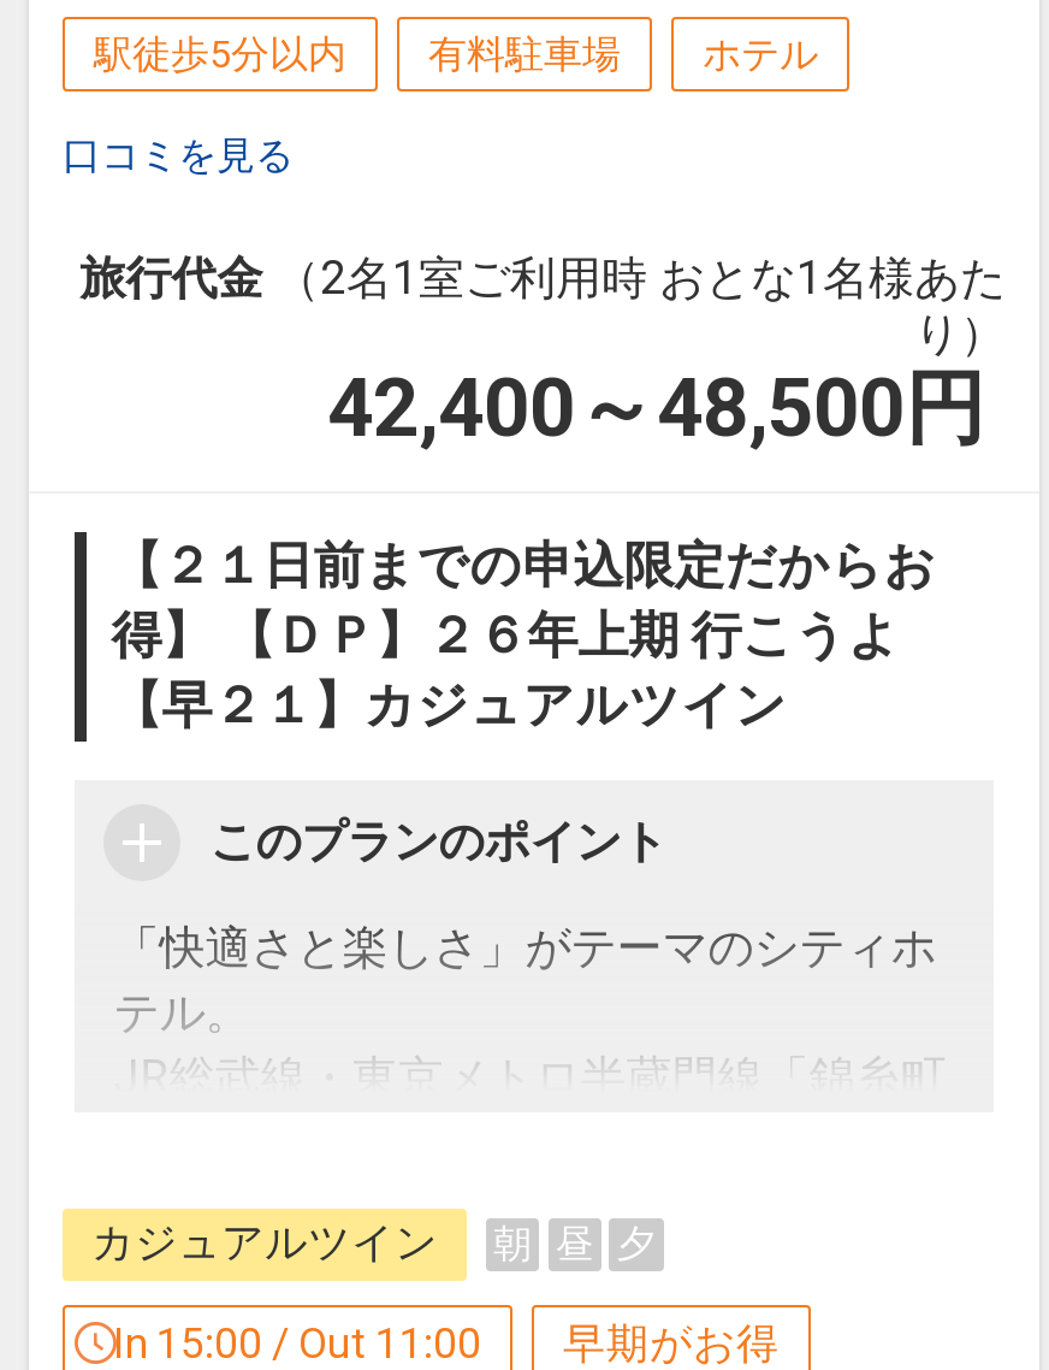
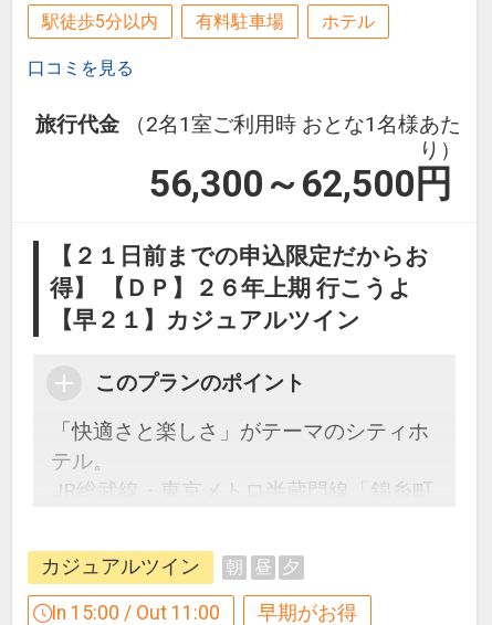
- 42,400～48,500円
+ 56,300～62,500円
